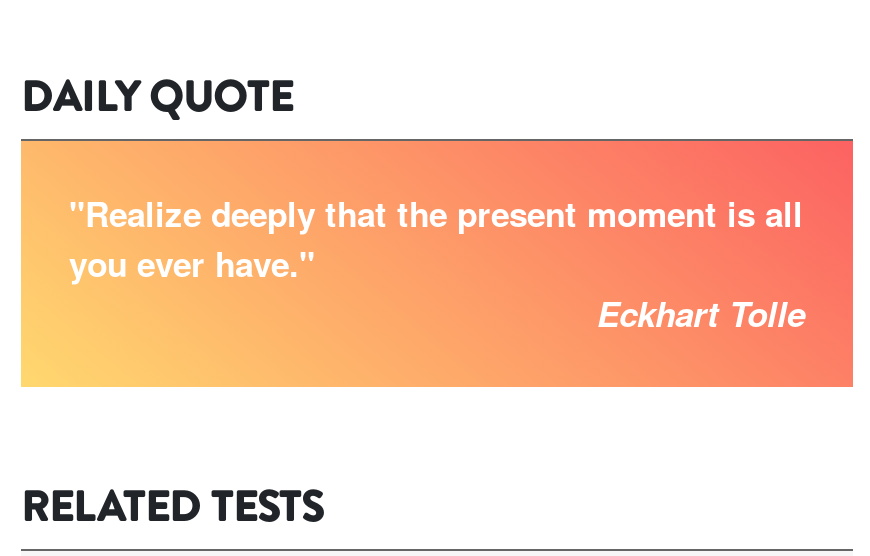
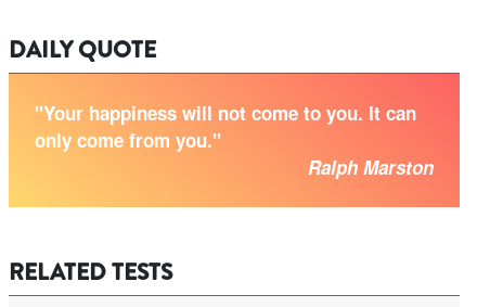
- "Realize deeply that the present moment is all
- you ever have."
- Eckhart Tolle
+ "Your happiness will not come to you. It can
+ only come from you."
+ Ralph Marston
